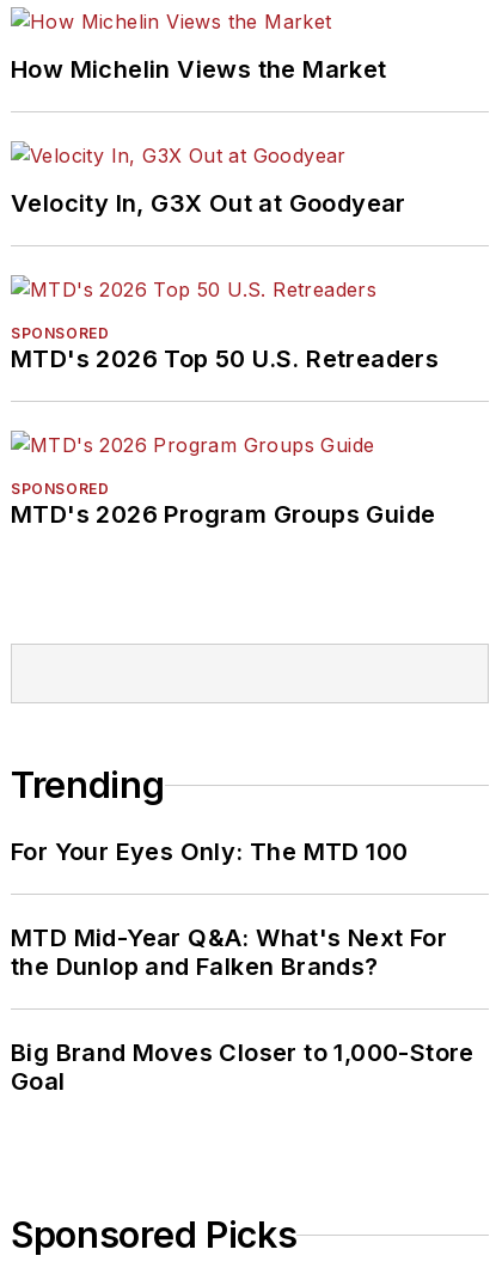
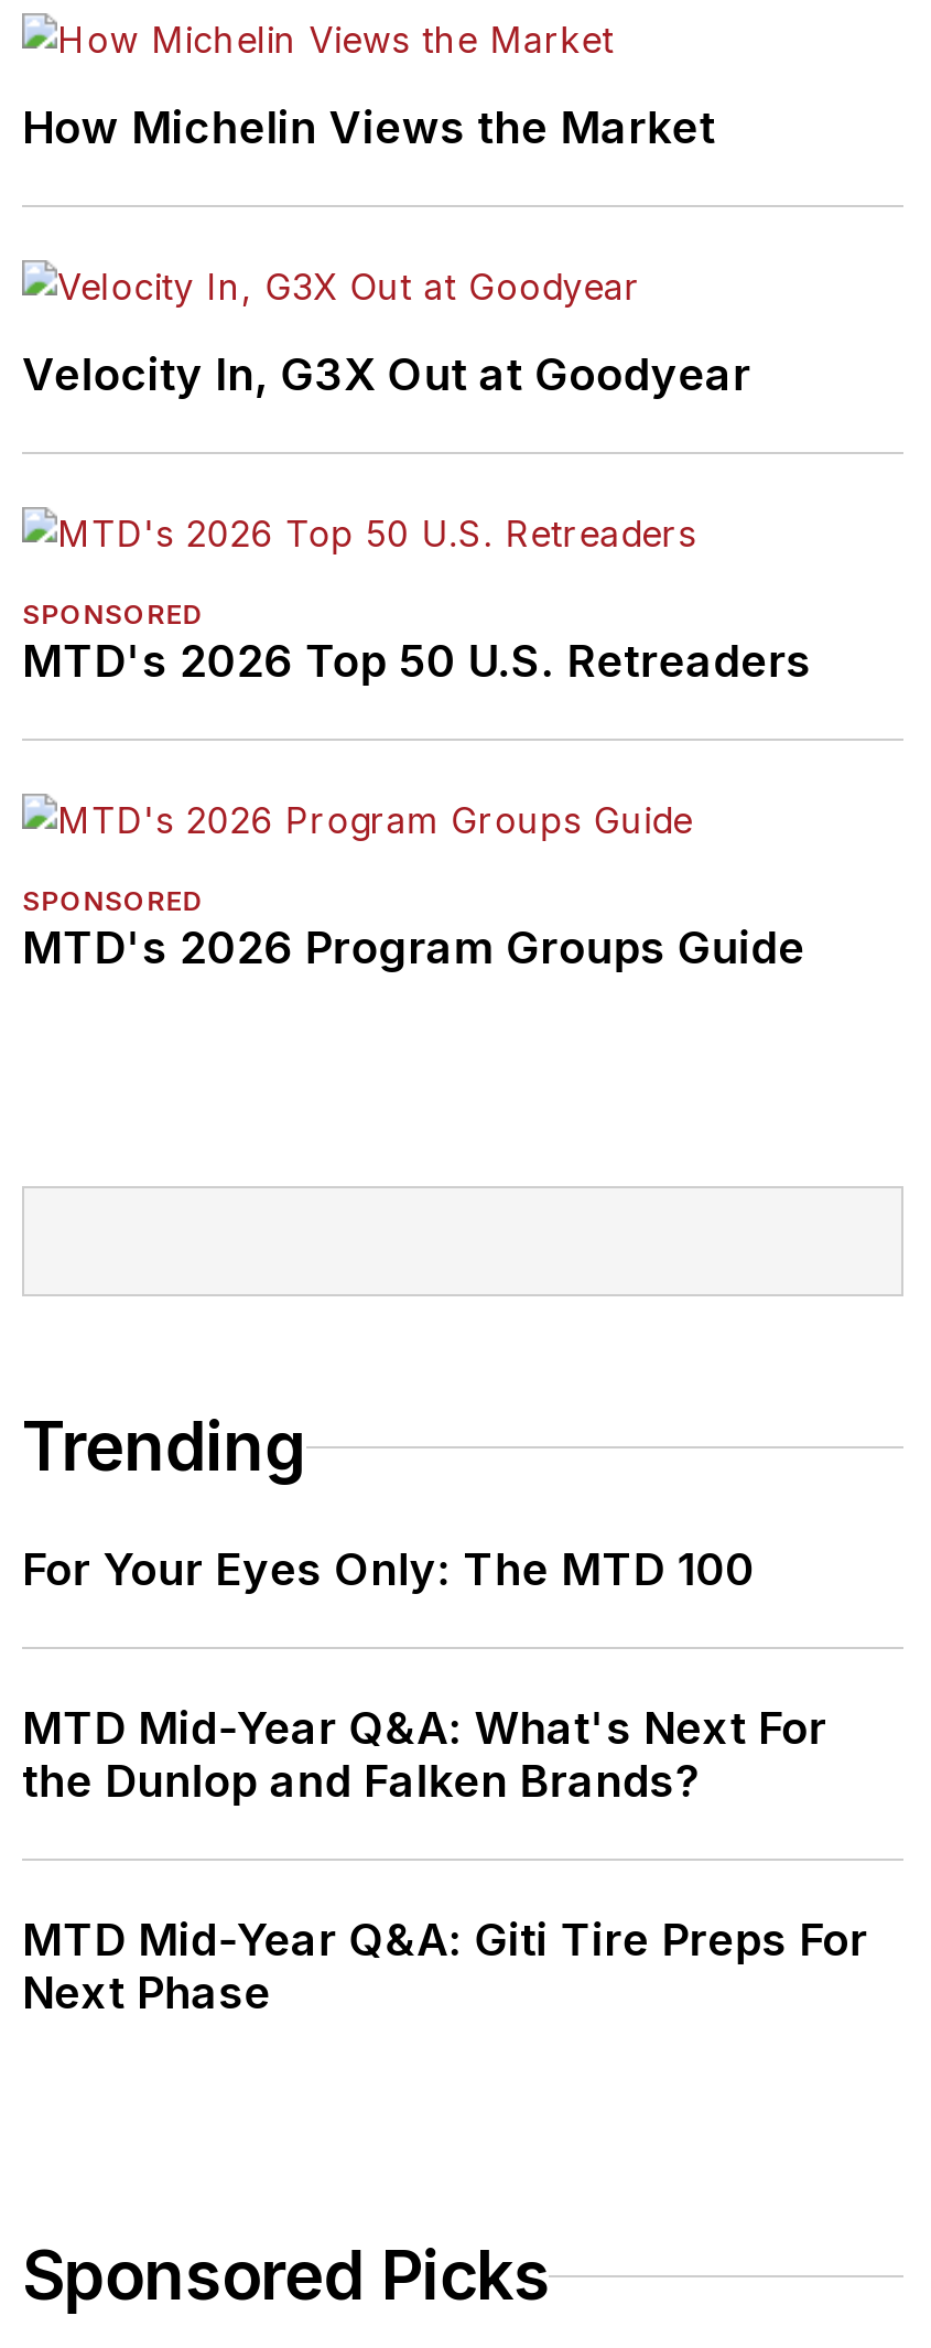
- Big Brand Moves Closer to 1,000-Store
- Goal
+ MTD Mid-Year Q&A: Giti Tire Preps For
+ Next Phase
